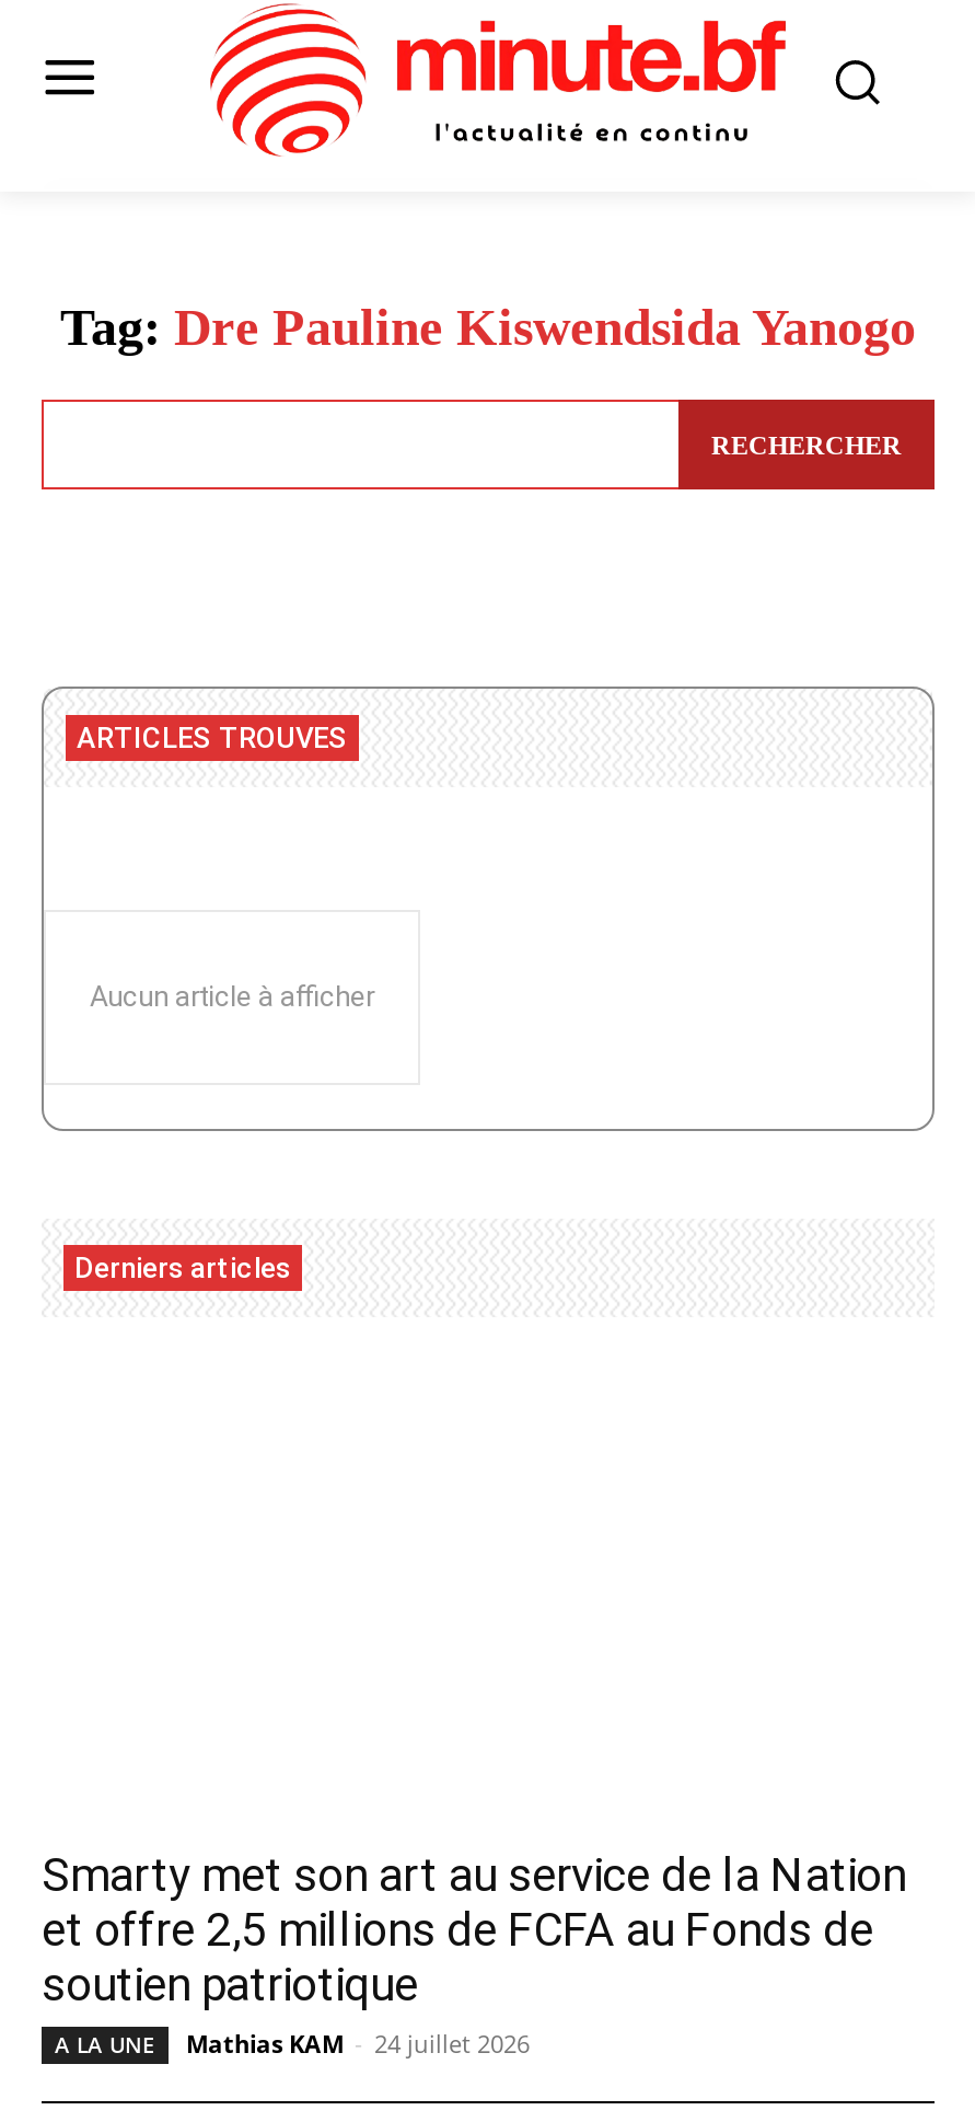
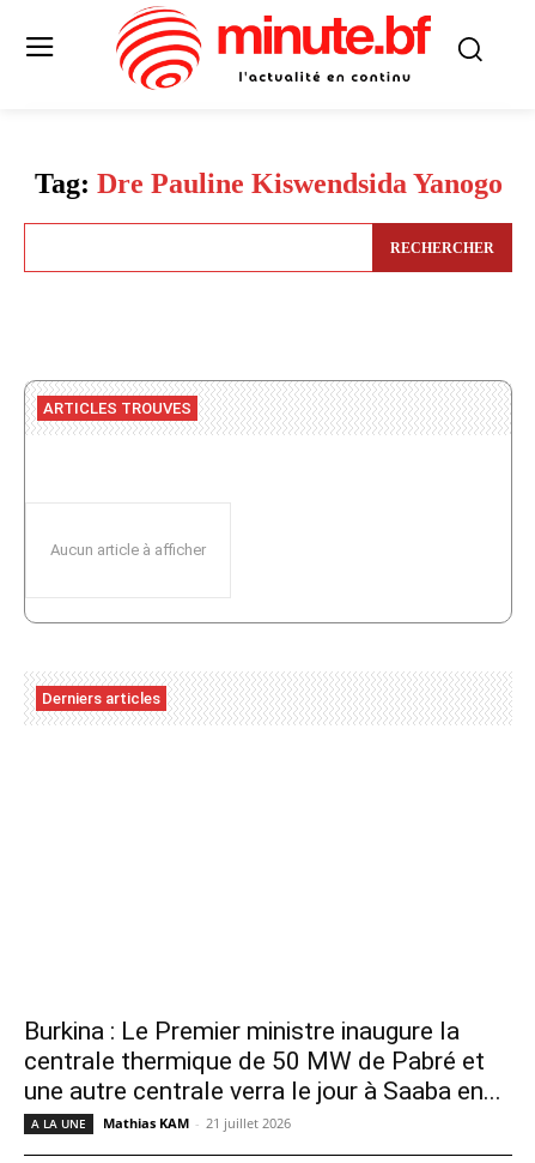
- Smarty met son art au service de la Nation
- et offre 2,5 millions de FCFA au Fonds de
- soutien patriotique
+ Burkina : Le Premier ministre inaugure la
+ centrale thermique de 50 MW de Pabré et
+ une autre centrale verra le jour à Saaba en...

- Mathias KAM - 24 juillet 2026
+ Mathias KAM - 21 juillet 2026
